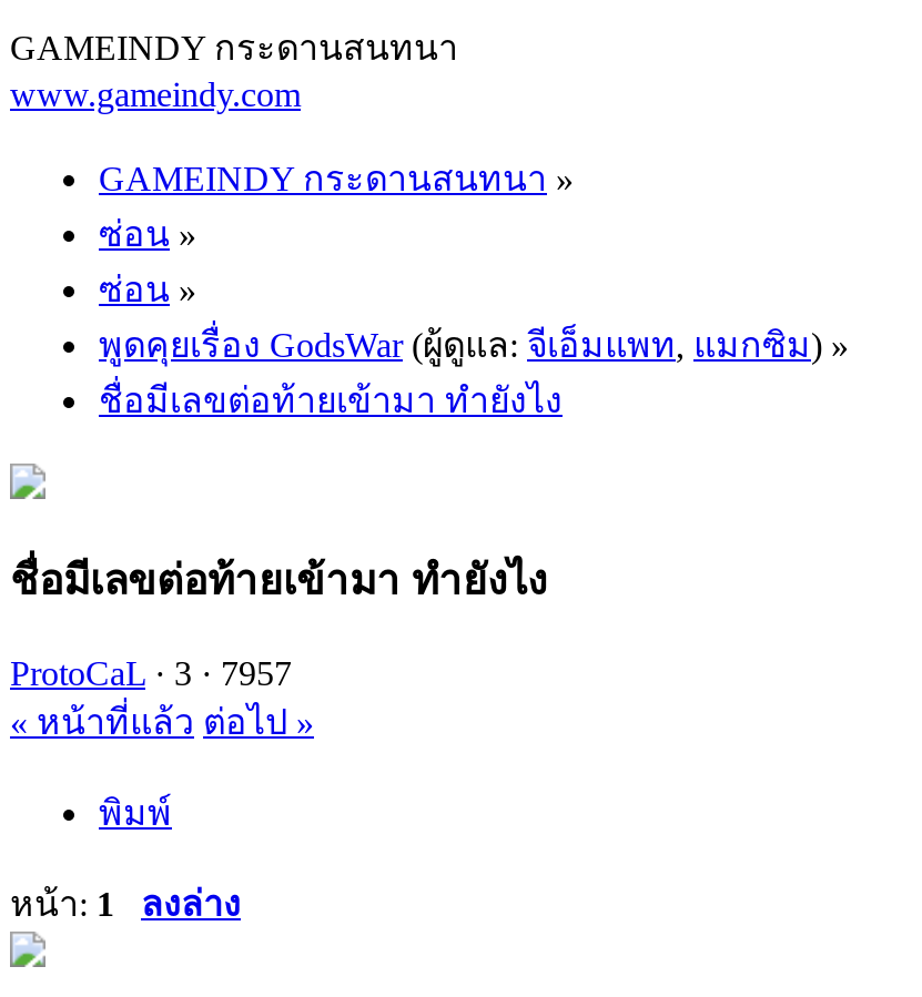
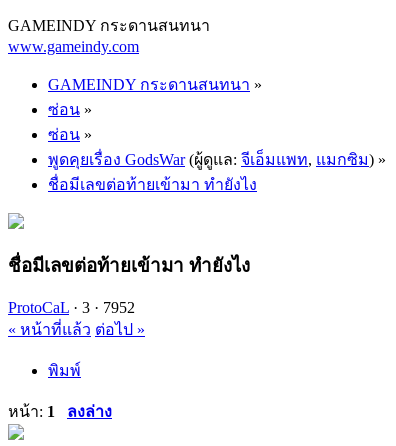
- ProtoCaL · 3 · 7957
+ ProtoCaL · 3 · 7952
